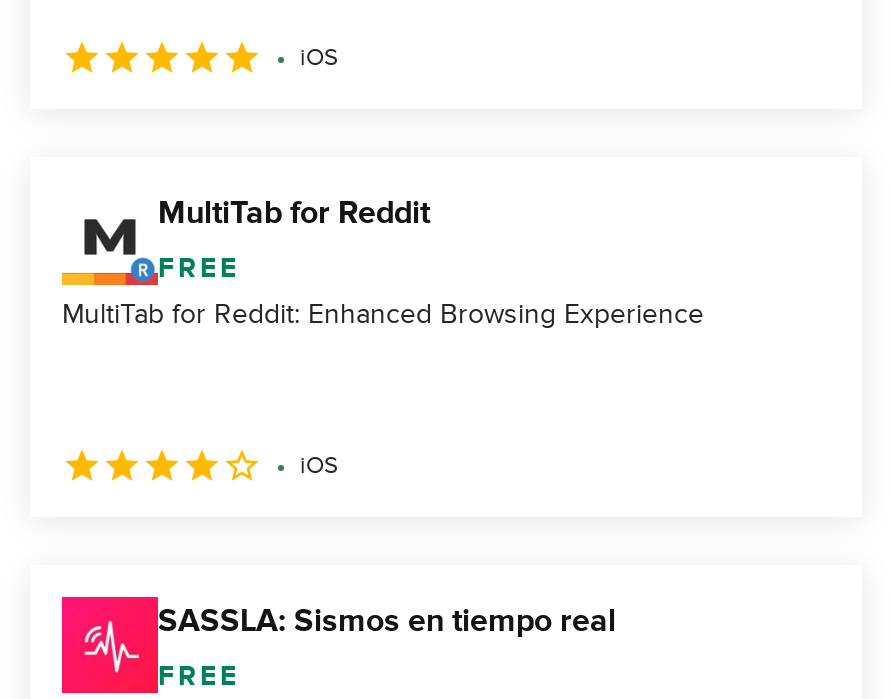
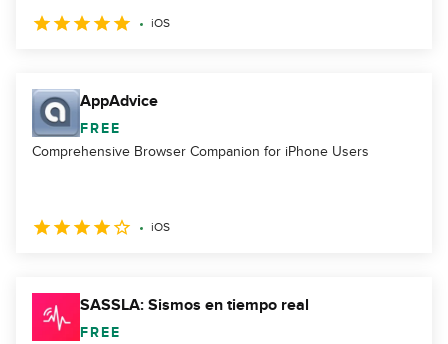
- [image]
- MultiTab for Reddit
+ [image]
+ AppAdvice

- MultiTab for Reddit: Enhanced Browsing Experience
+ Comprehensive Browser Companion for iPhone Users
